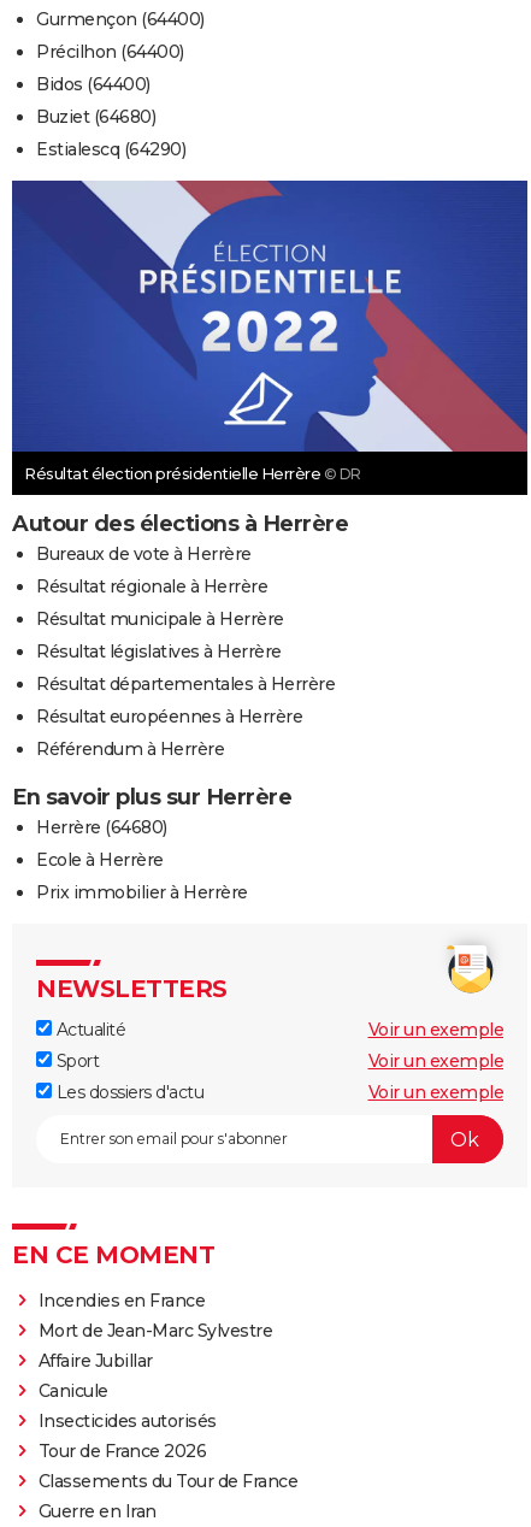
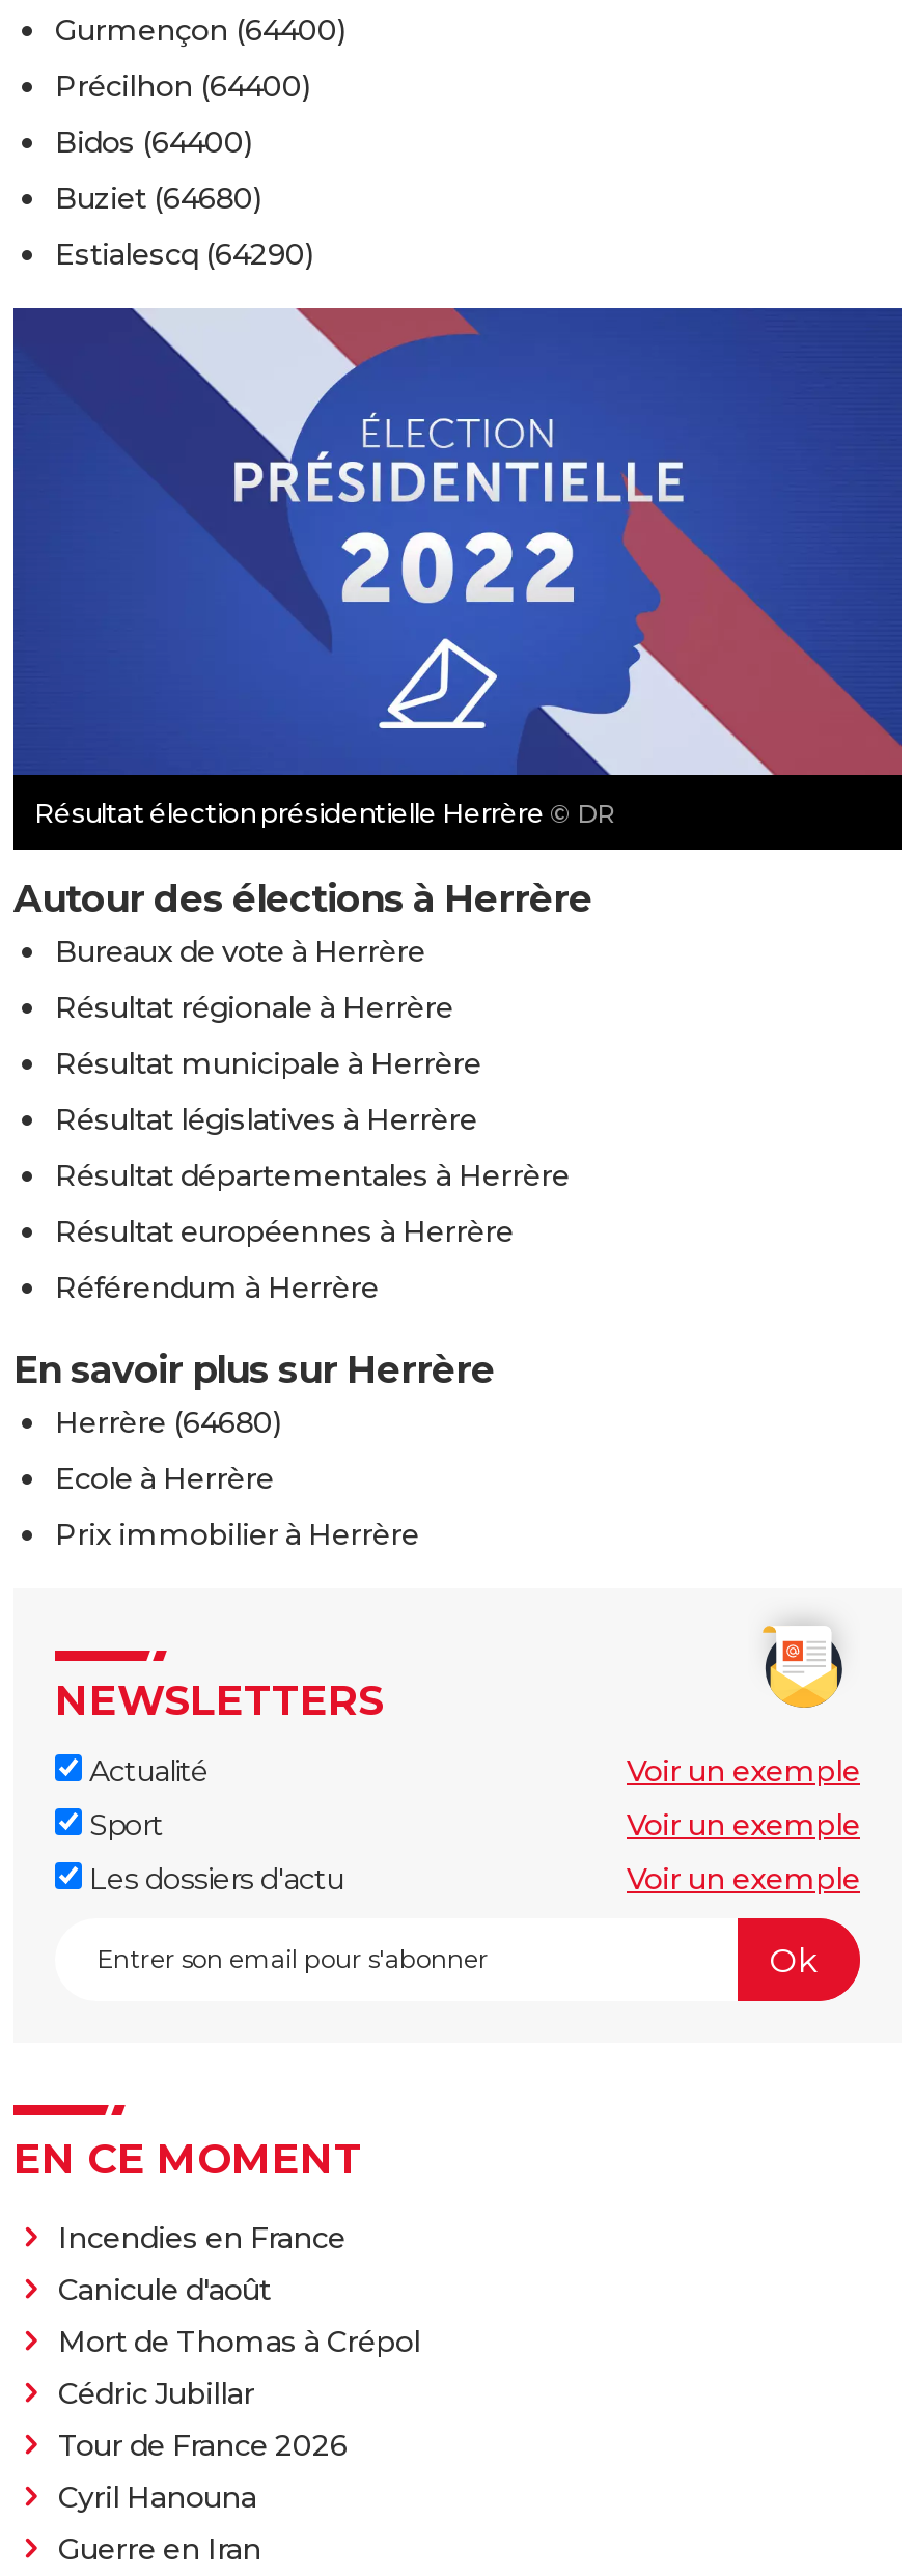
- Mort de Jean-Marc Sylvestre
- Affaire Jubillar
- Canicule
- Insecticides autorisés
+ Canicule d'août
+ Mort de Thomas à Crépol
+ Cédric Jubillar

- Classements du Tour de France
+ Cyril Hanouna
